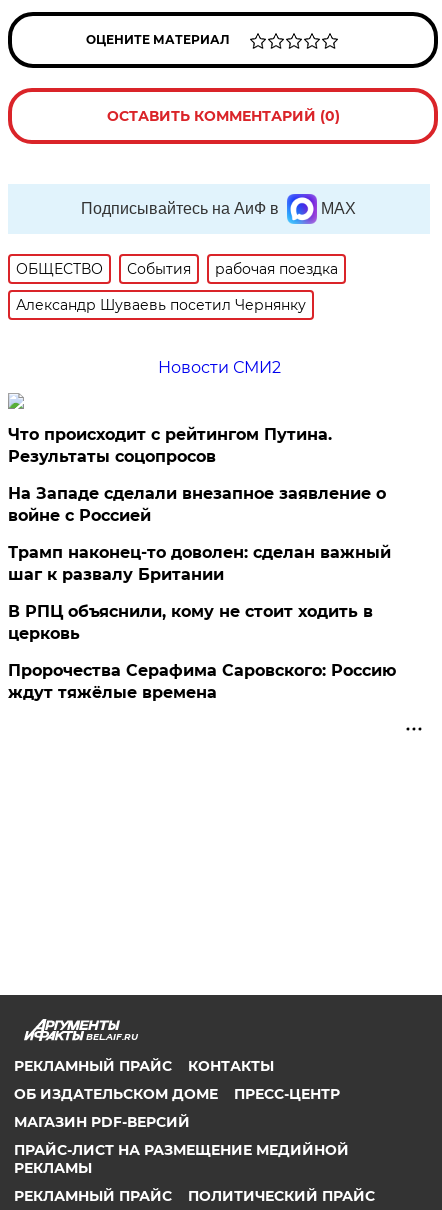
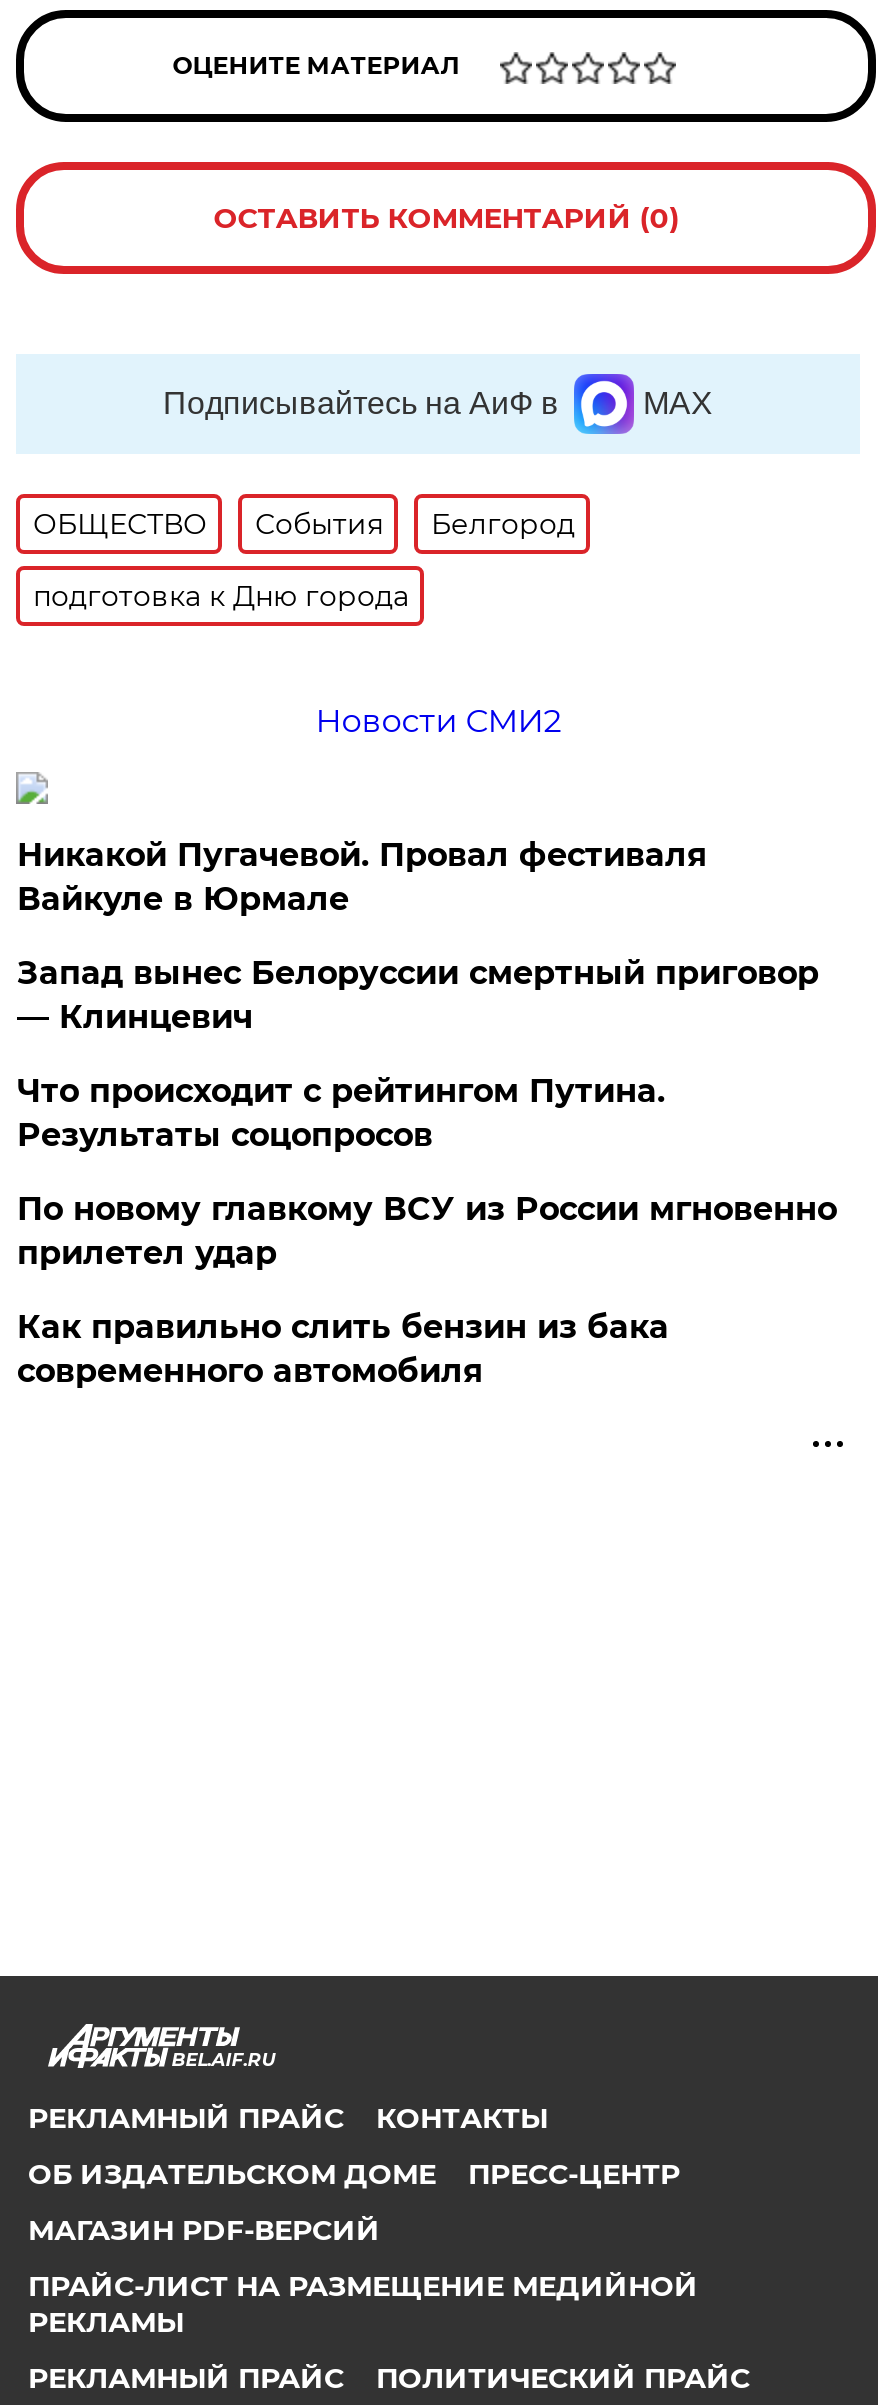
- рабочая поездка
+ Белгород

- Александр Шуваевь посетил Чернянку
+ подготовка к Дню города

+ Никакой Пугачевой. Провал фестиваля
+ Вайкуле в Юрмале
+ Запад вынес Белоруссии смертный приговор
+ — Клинцевич

moved down: Что происходит с рейтингом Путина. | Результаты соцопросов

- На Западе сделали внезапное заявление о
- войне с Россией
- Трамп наконец-то доволен: сделан важный
- шаг к развалу Британии
- В РПЦ объяснили, кому не стоит ходить в
- церковь
- Пророчества Серафима Саровского: Россию
- ждут тяжёлые времена
+ По новому главкому ВСУ из России мгновенно
+ прилетел удар
+ Как правильно слить бензин из бака
+ современного автомобиля
